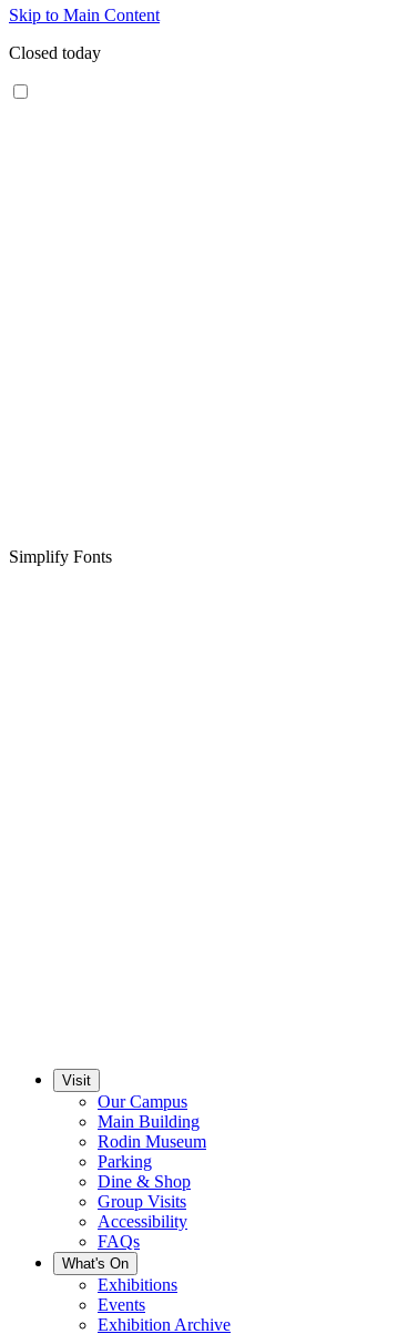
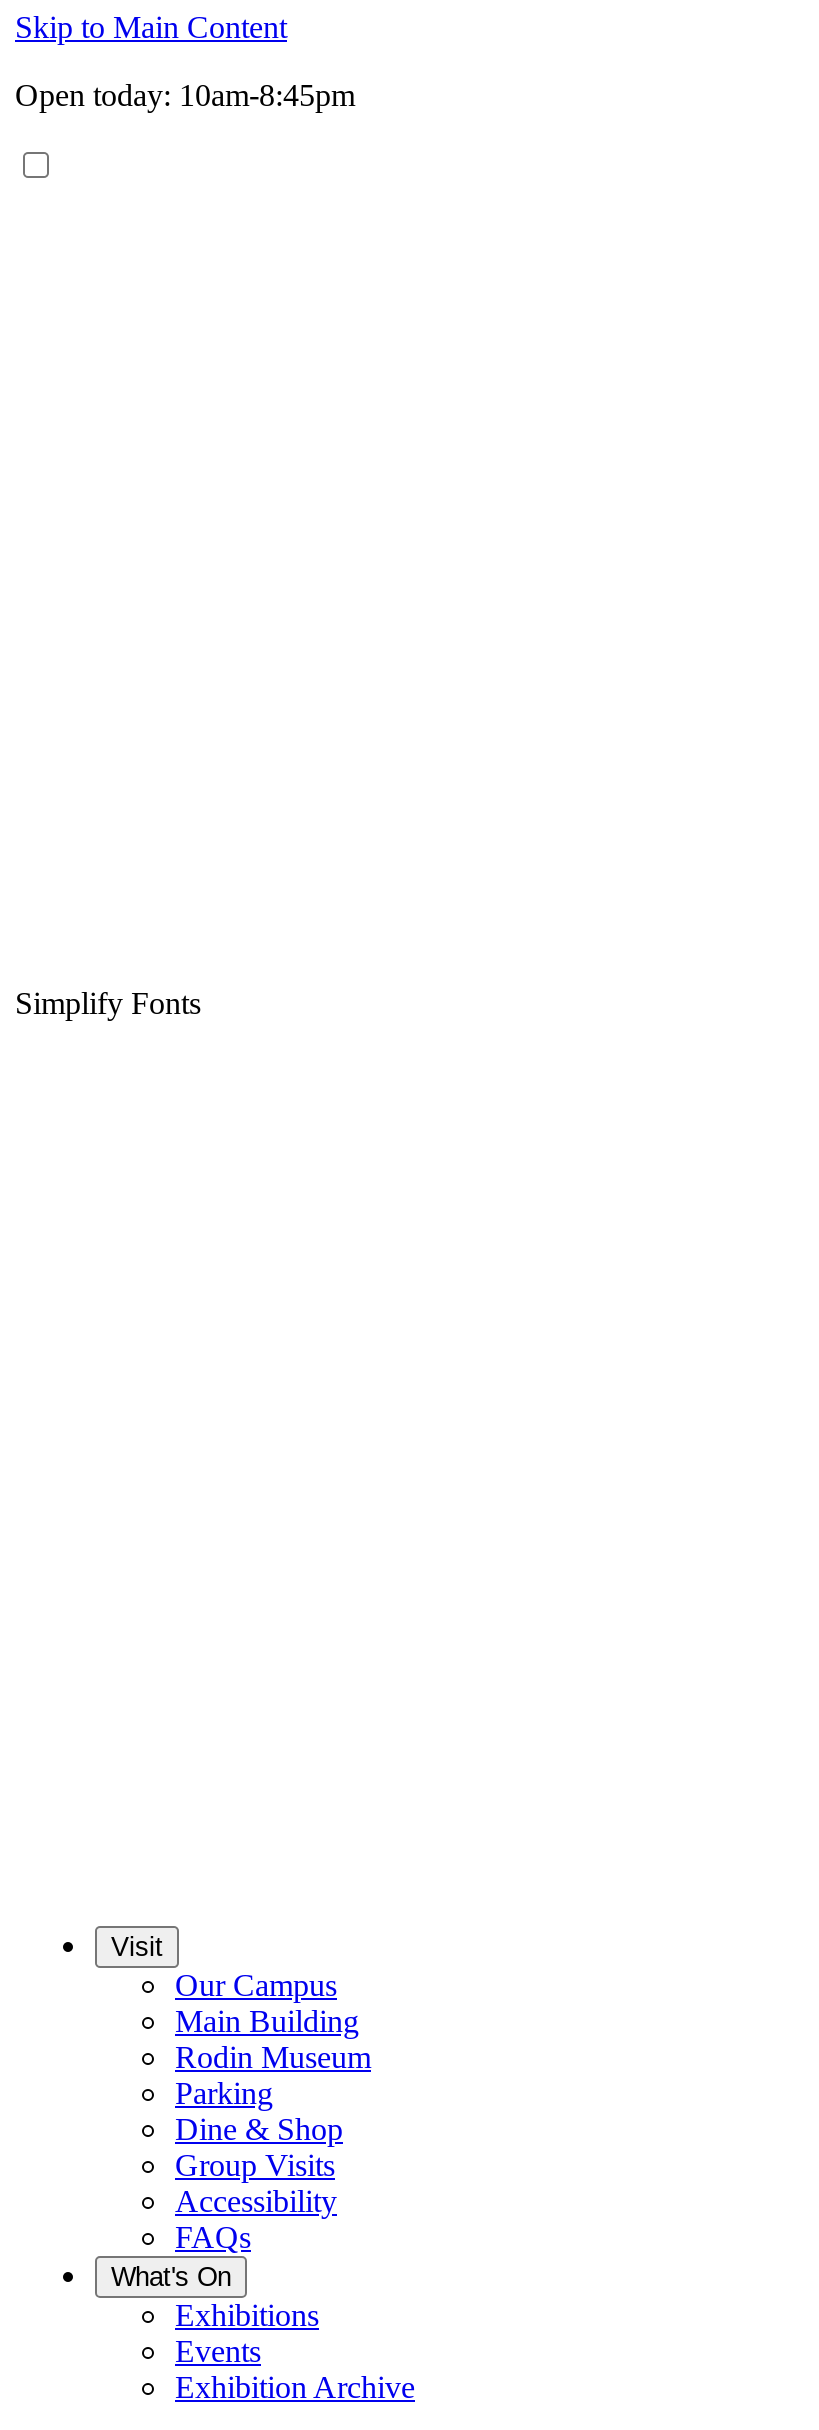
- Closed today
+ Open today: 10am-8:45pm
